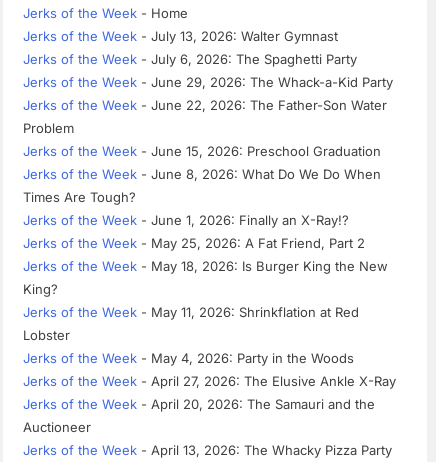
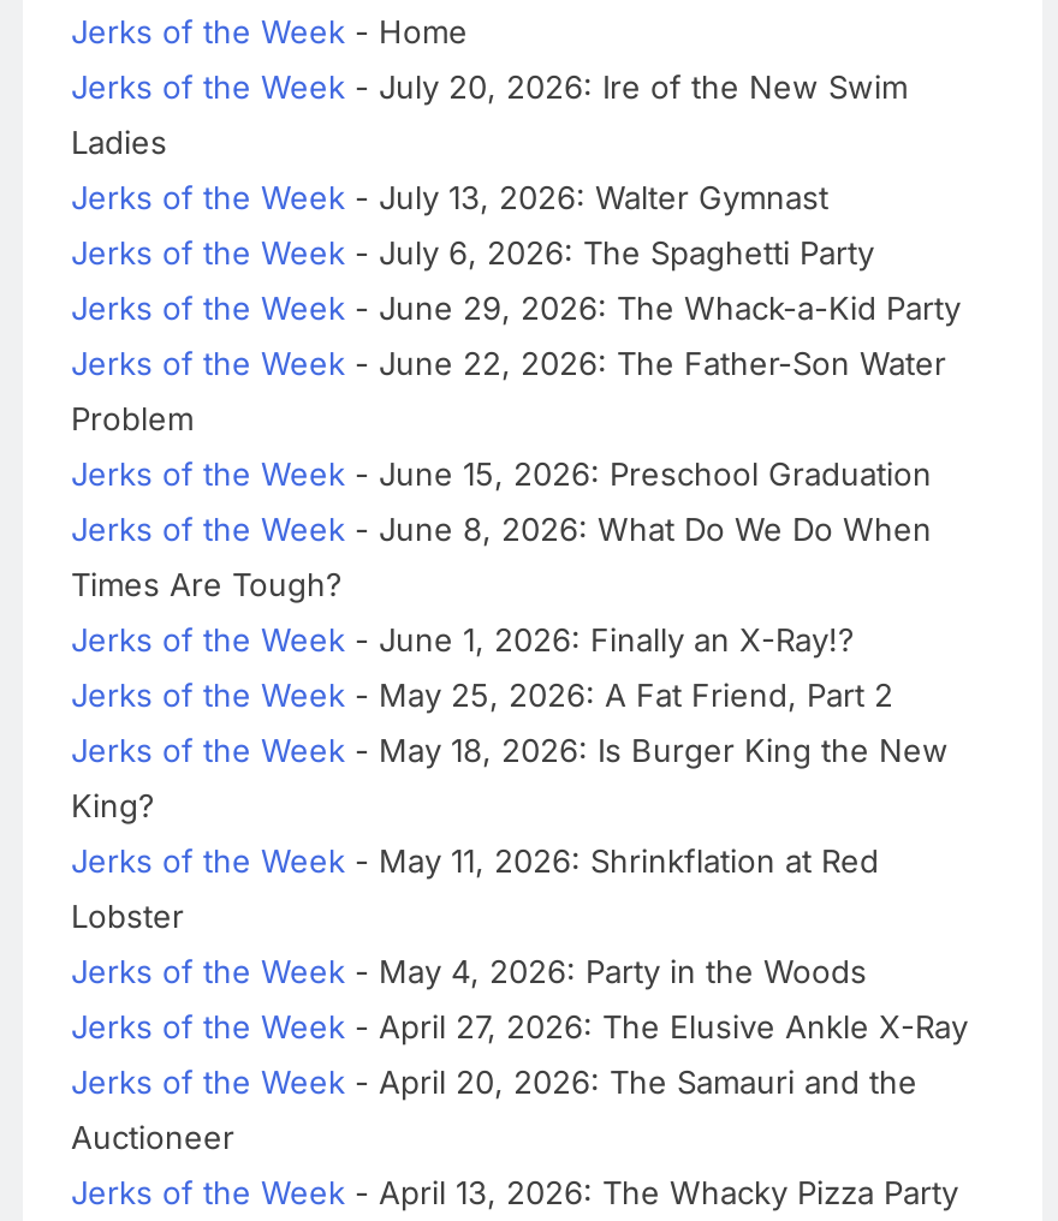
+ Jerks of the Week - July 20, 2026: Ire of the New Swim
+ Ladies
